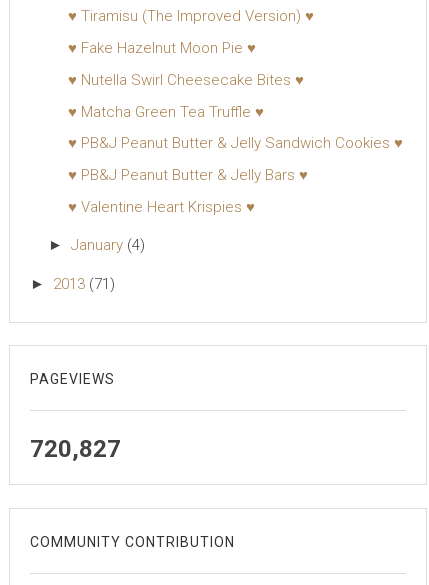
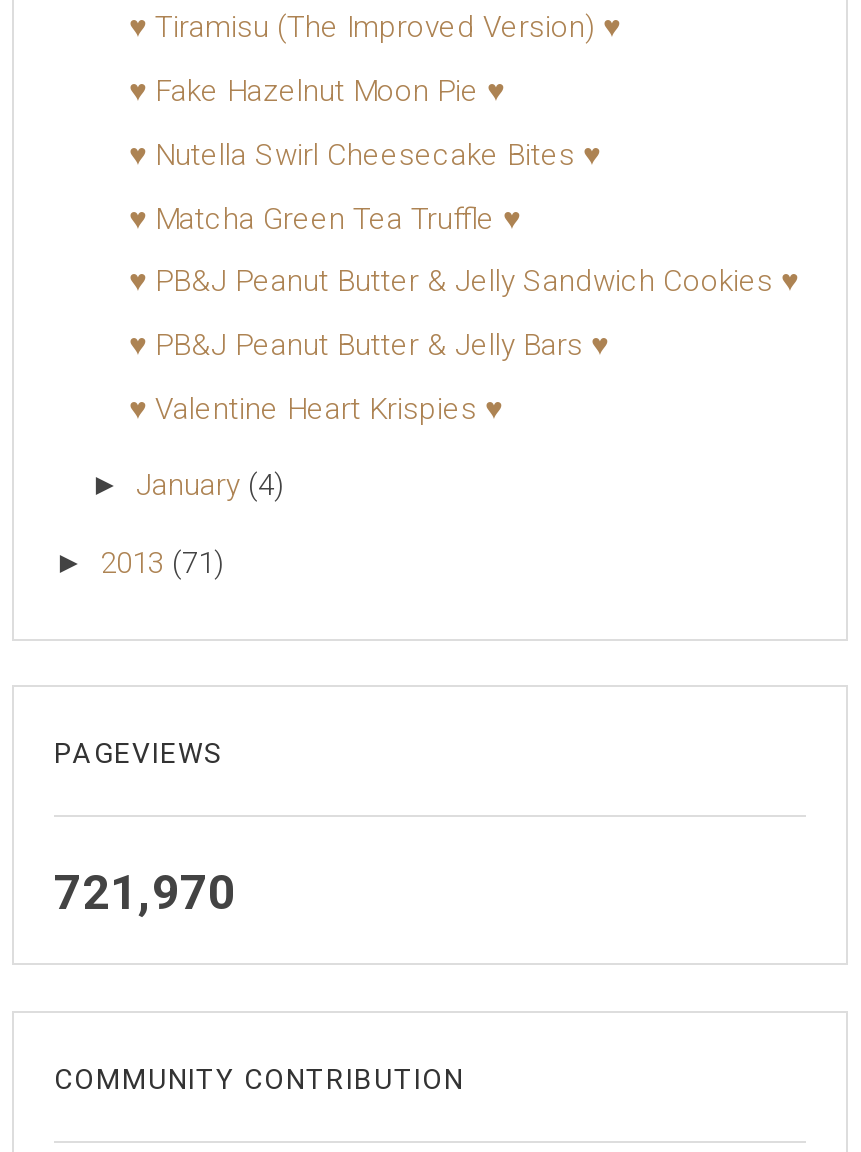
- 720,827
+ 721,970
